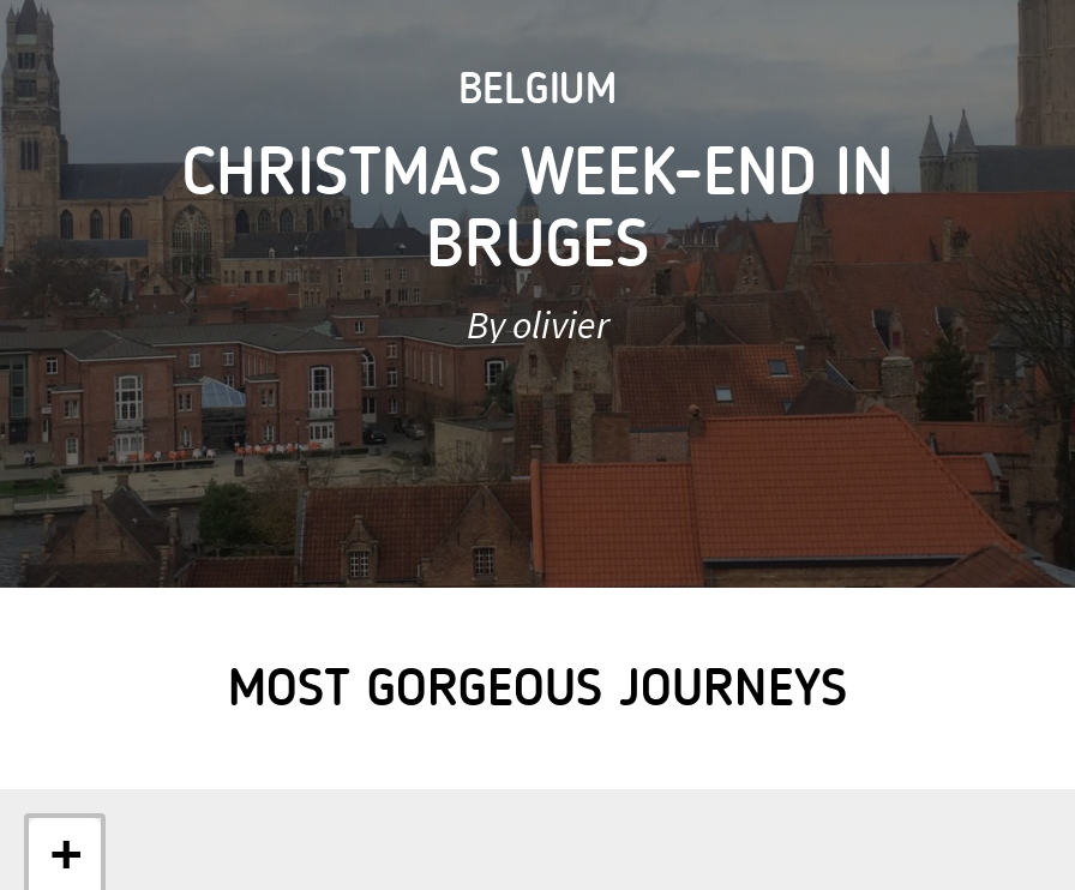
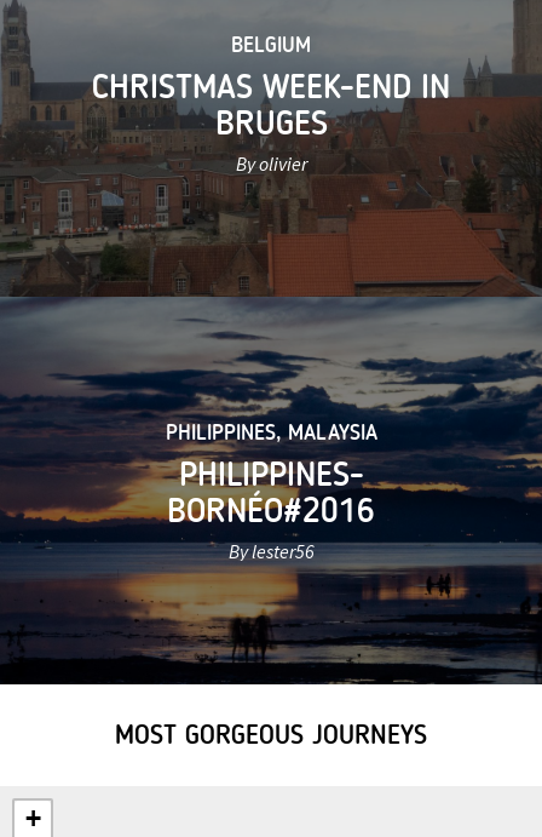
+ [image]
+ PHILIPPINES, MALAYSIA
+ PHILIPPINES-
+ BORNÉO#2016
+ By lester56
